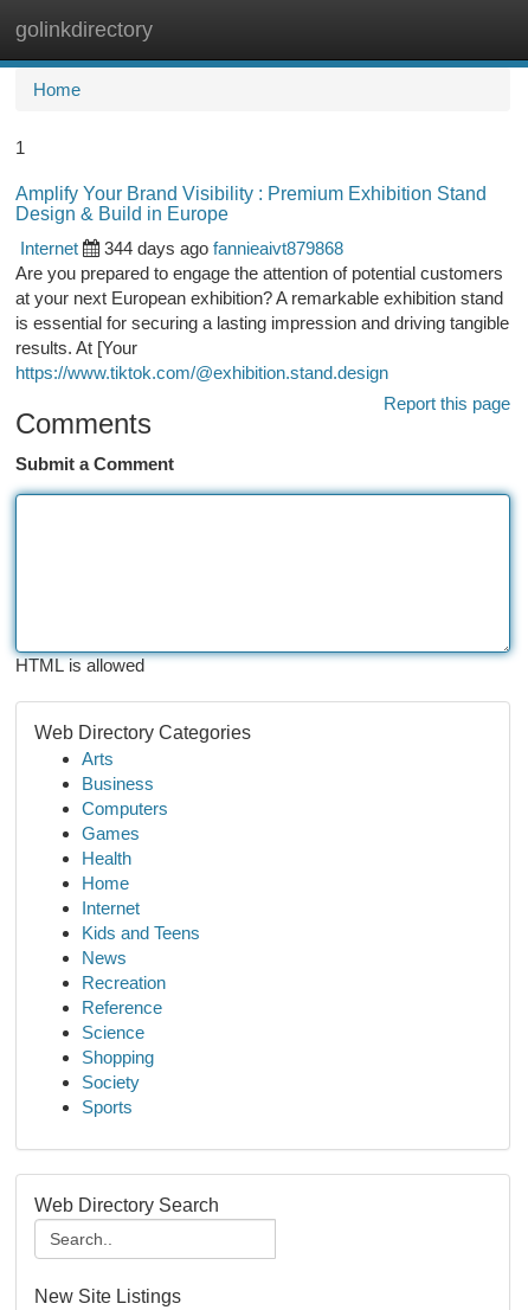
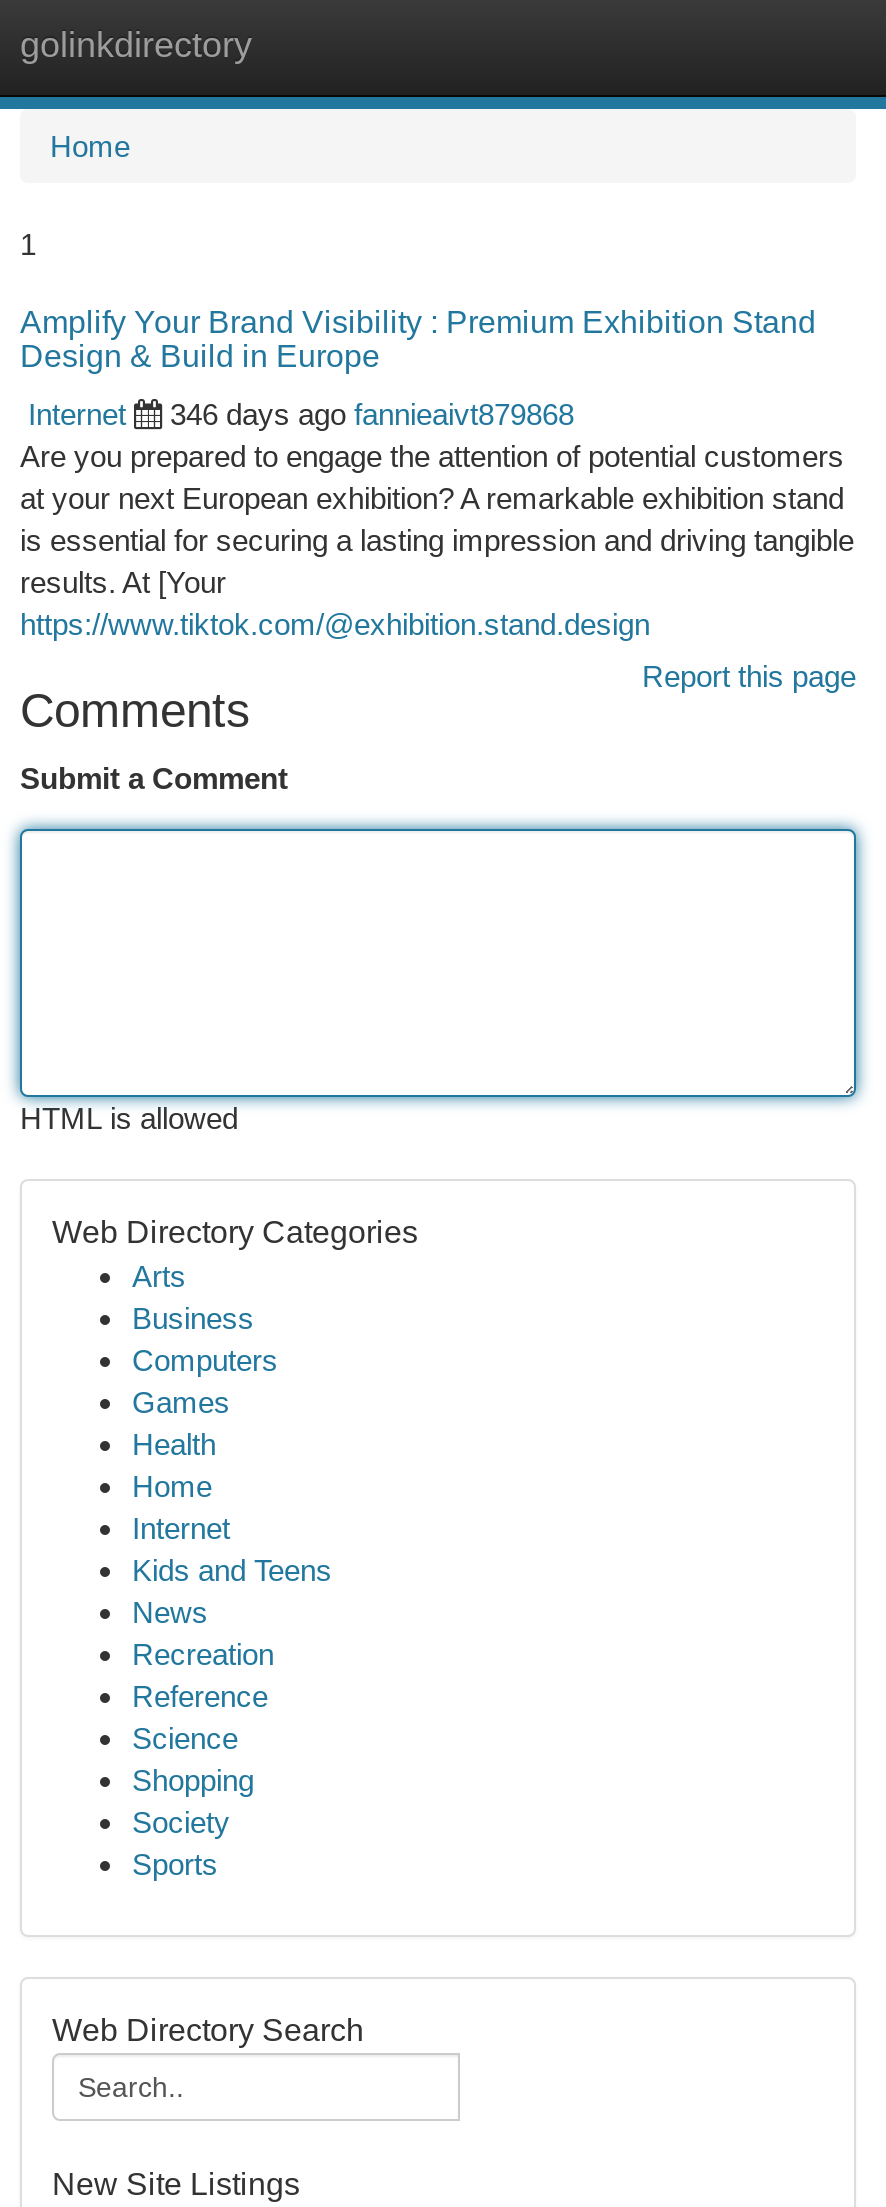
- 344 days ago fannieaivt879868
+ 346 days ago fannieaivt879868
